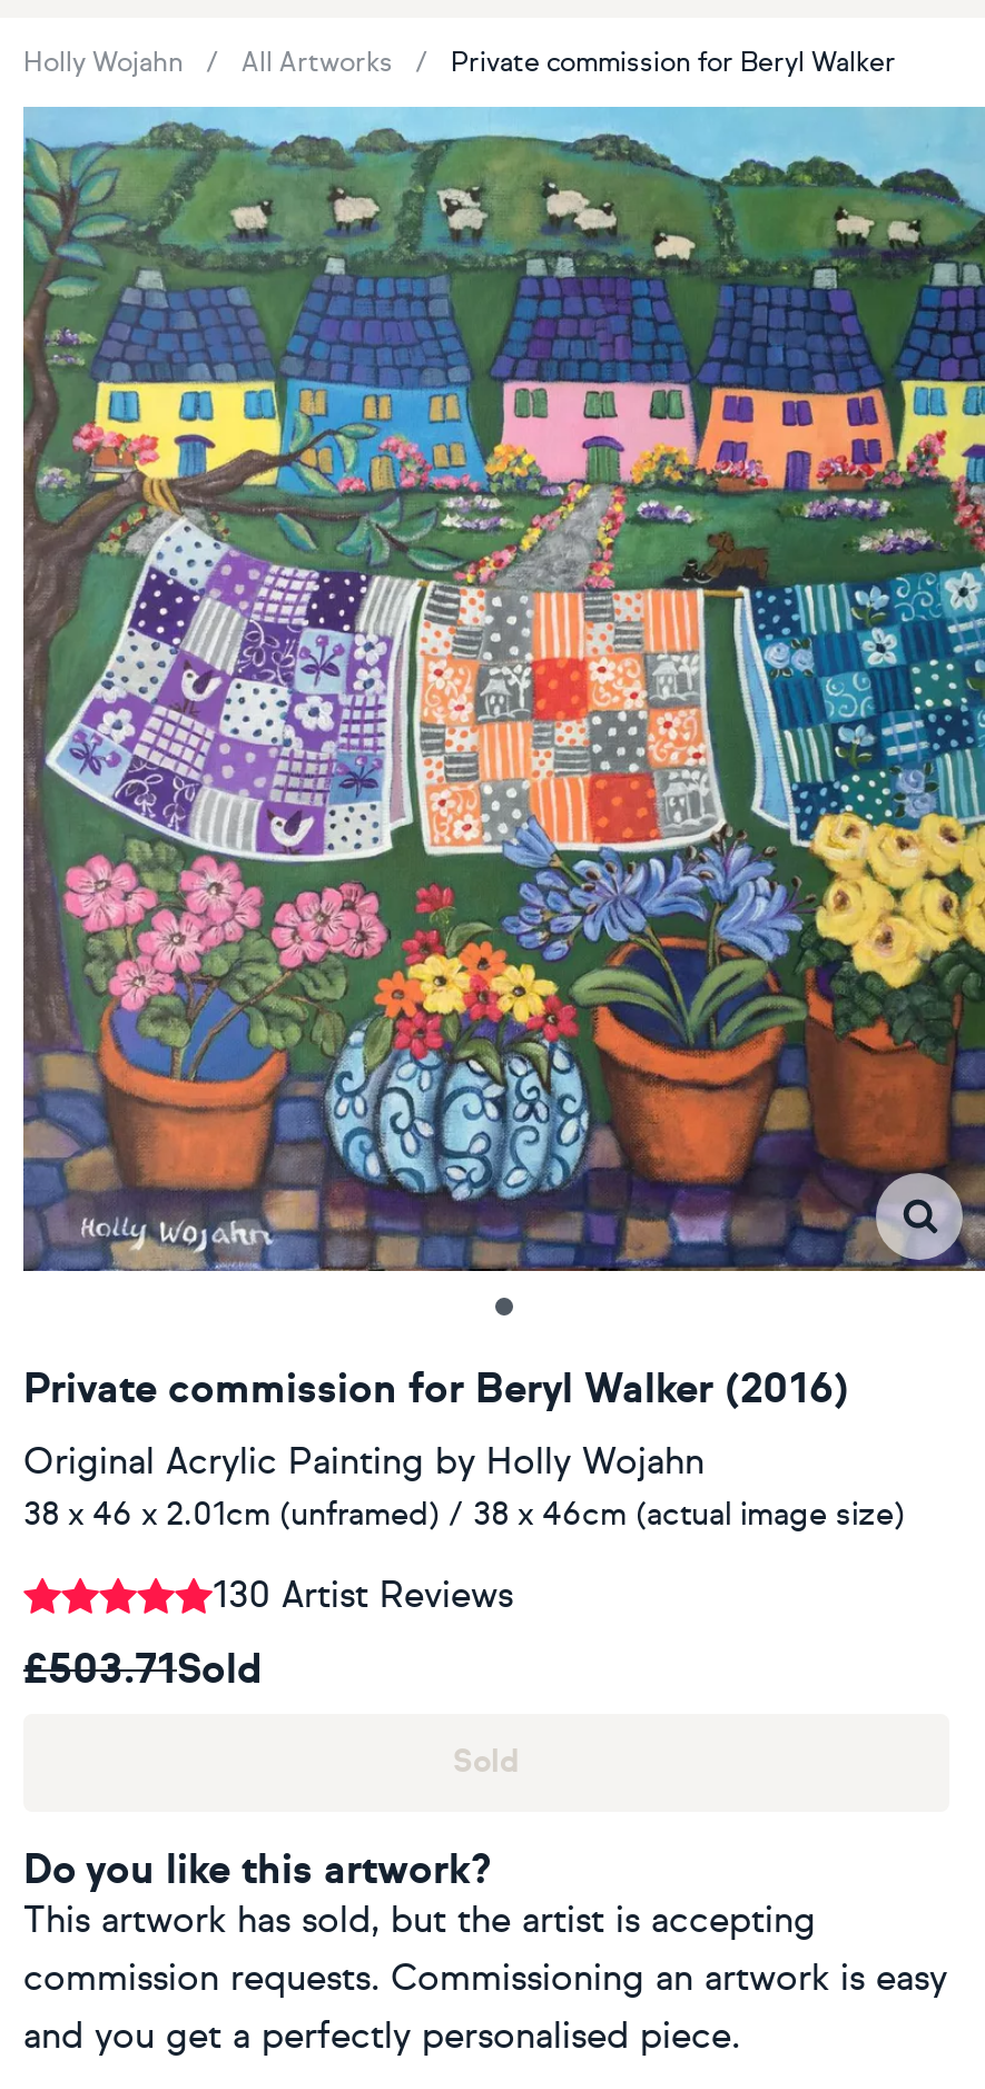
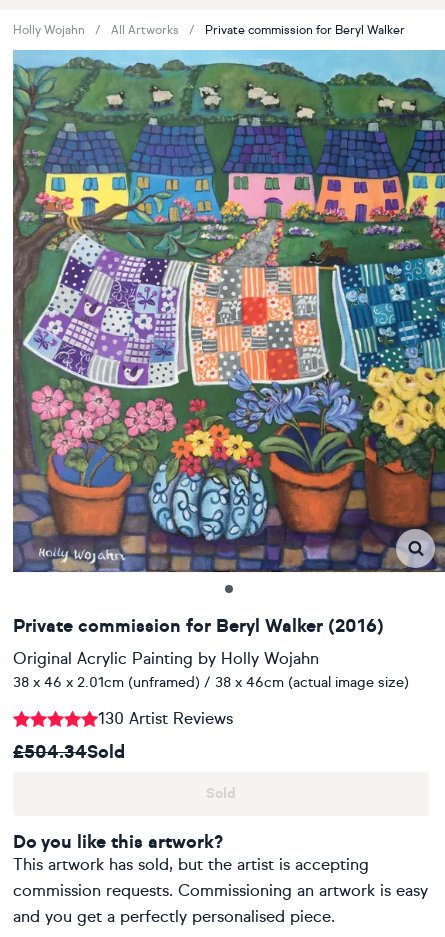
- £503.71Sold
+ £504.34Sold
